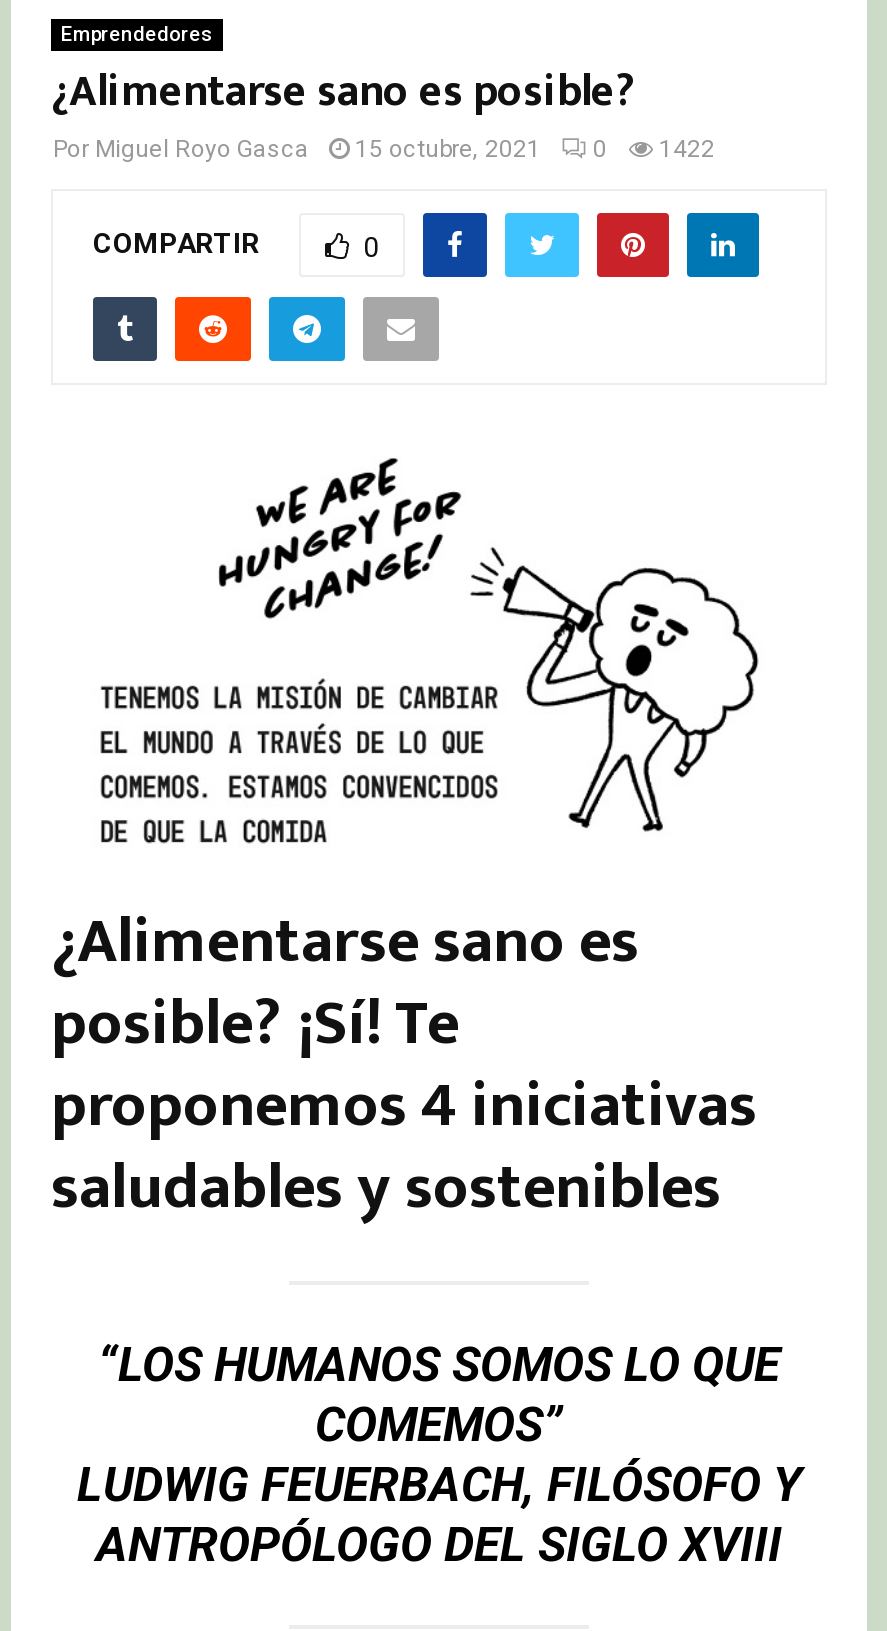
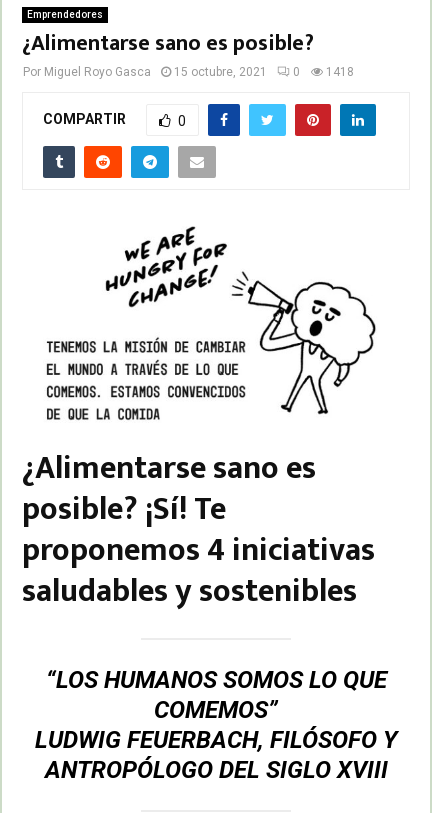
- Por Miguel Royo Gasca 15 octubre, 2021 0 1422
+ Por Miguel Royo Gasca 15 octubre, 2021 0 1418
